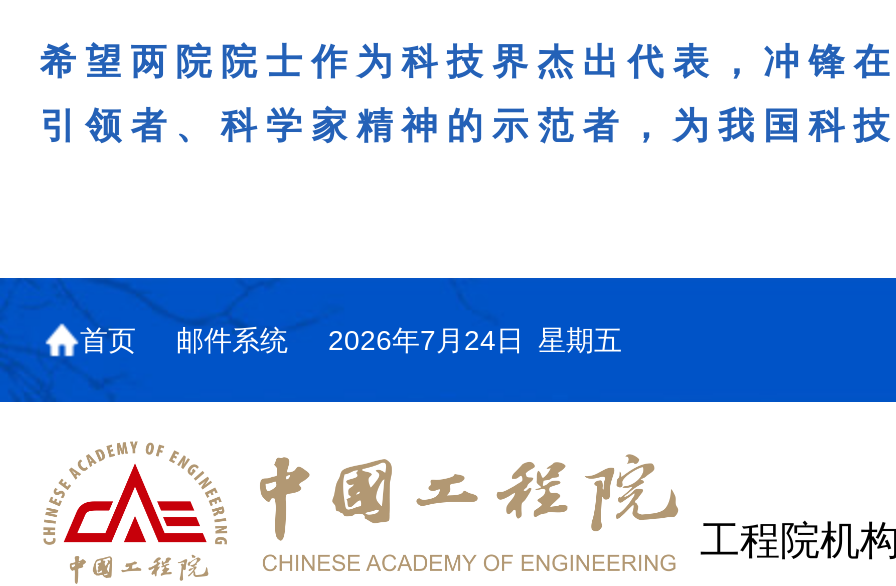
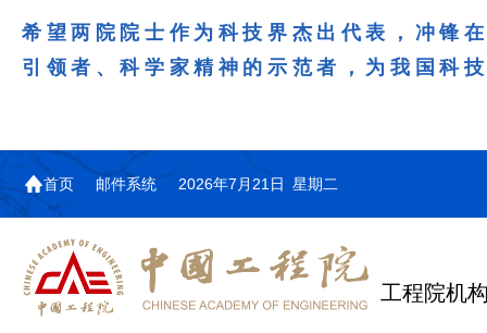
- 2026年7月24日 星期五
+ 2026年7月21日 星期二
